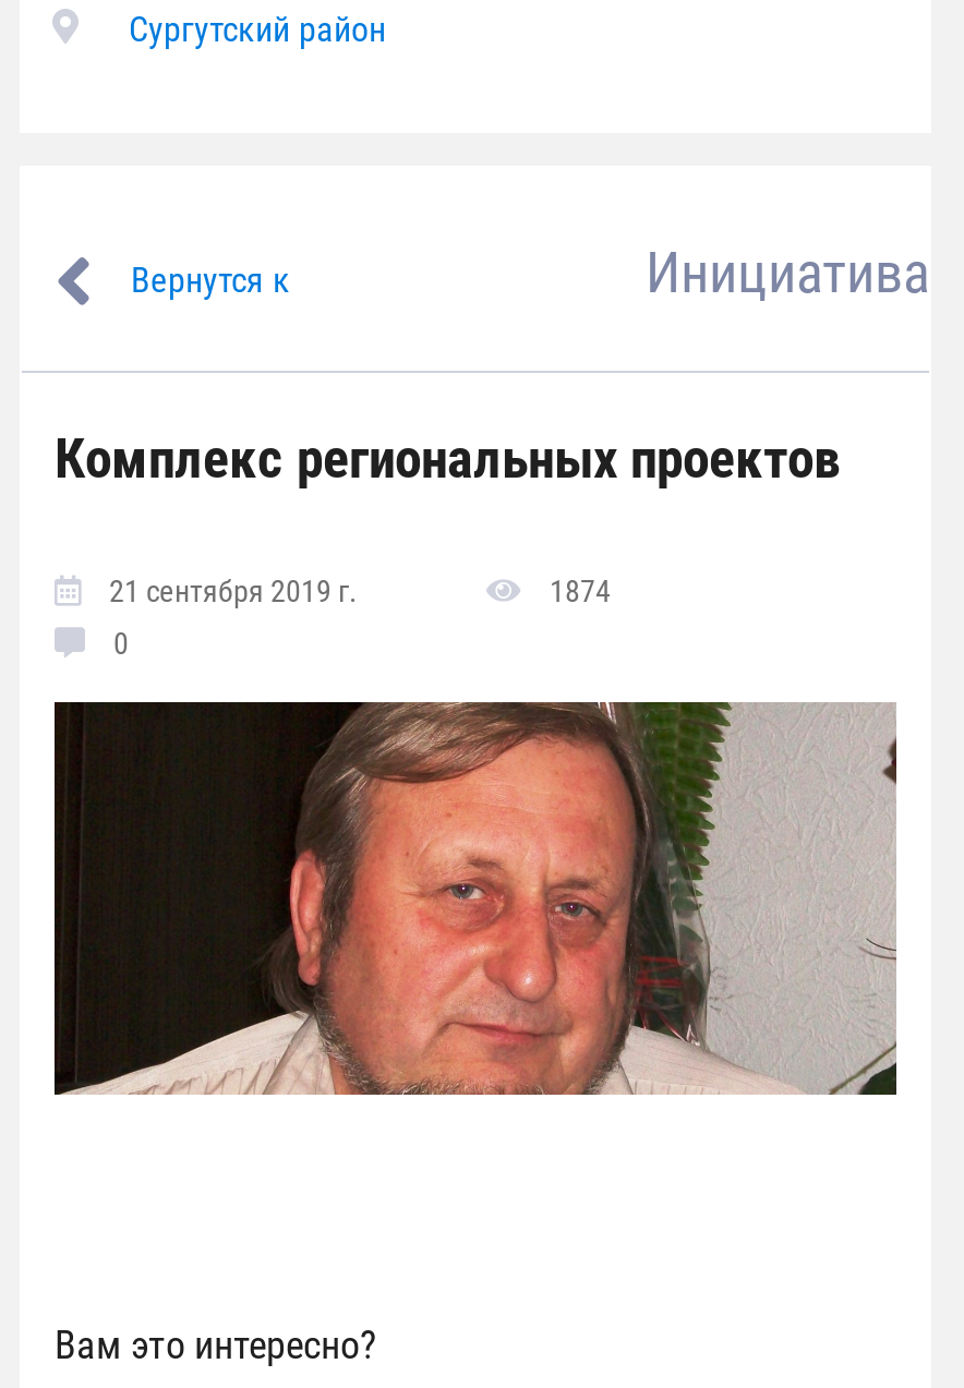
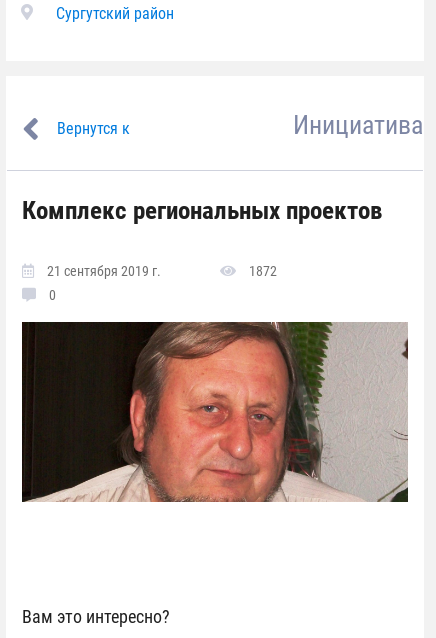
- 1874
+ 1872
